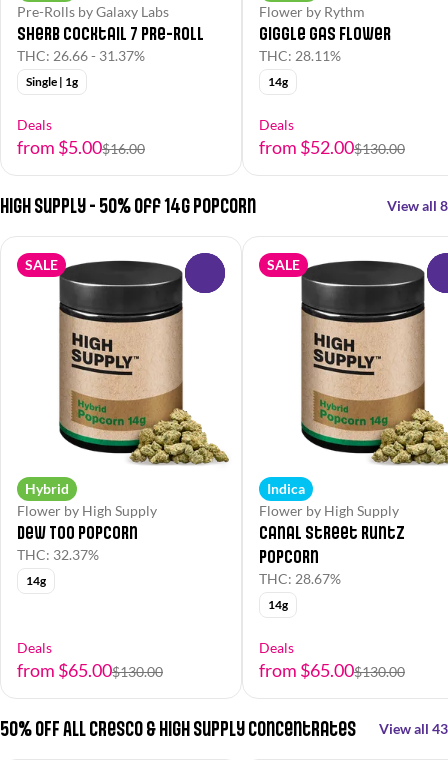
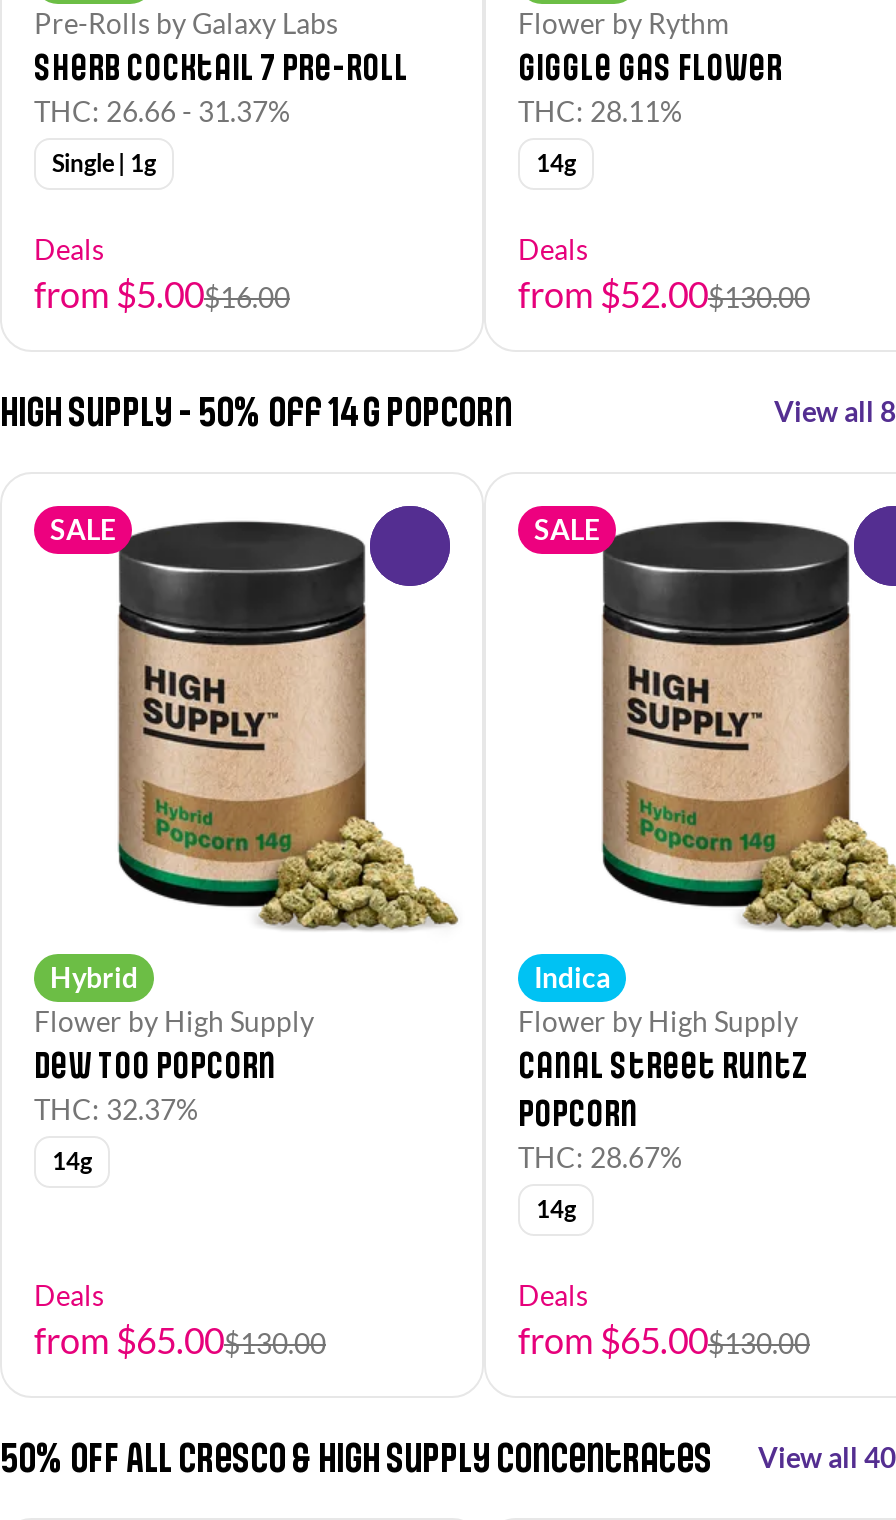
- 50% OFF All Cresco & High Supply Concentrates View all 43
+ 50% OFF All Cresco & High Supply Concentrates View all 40
